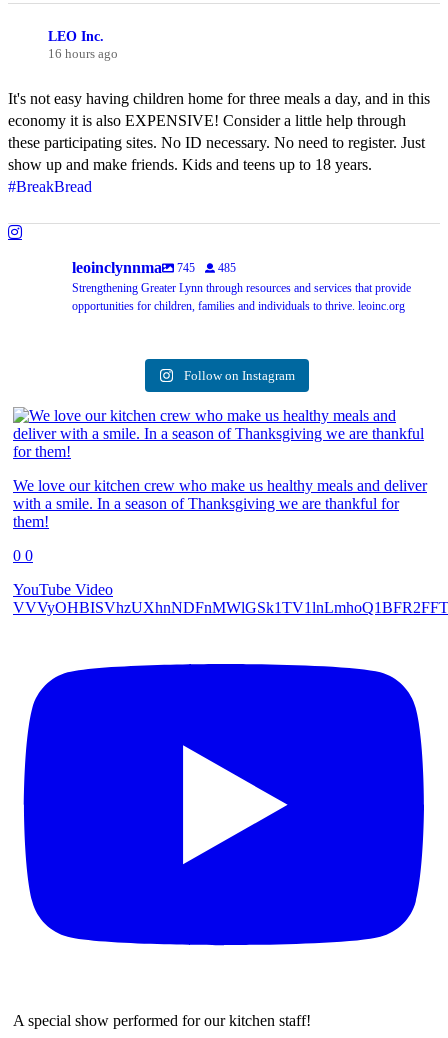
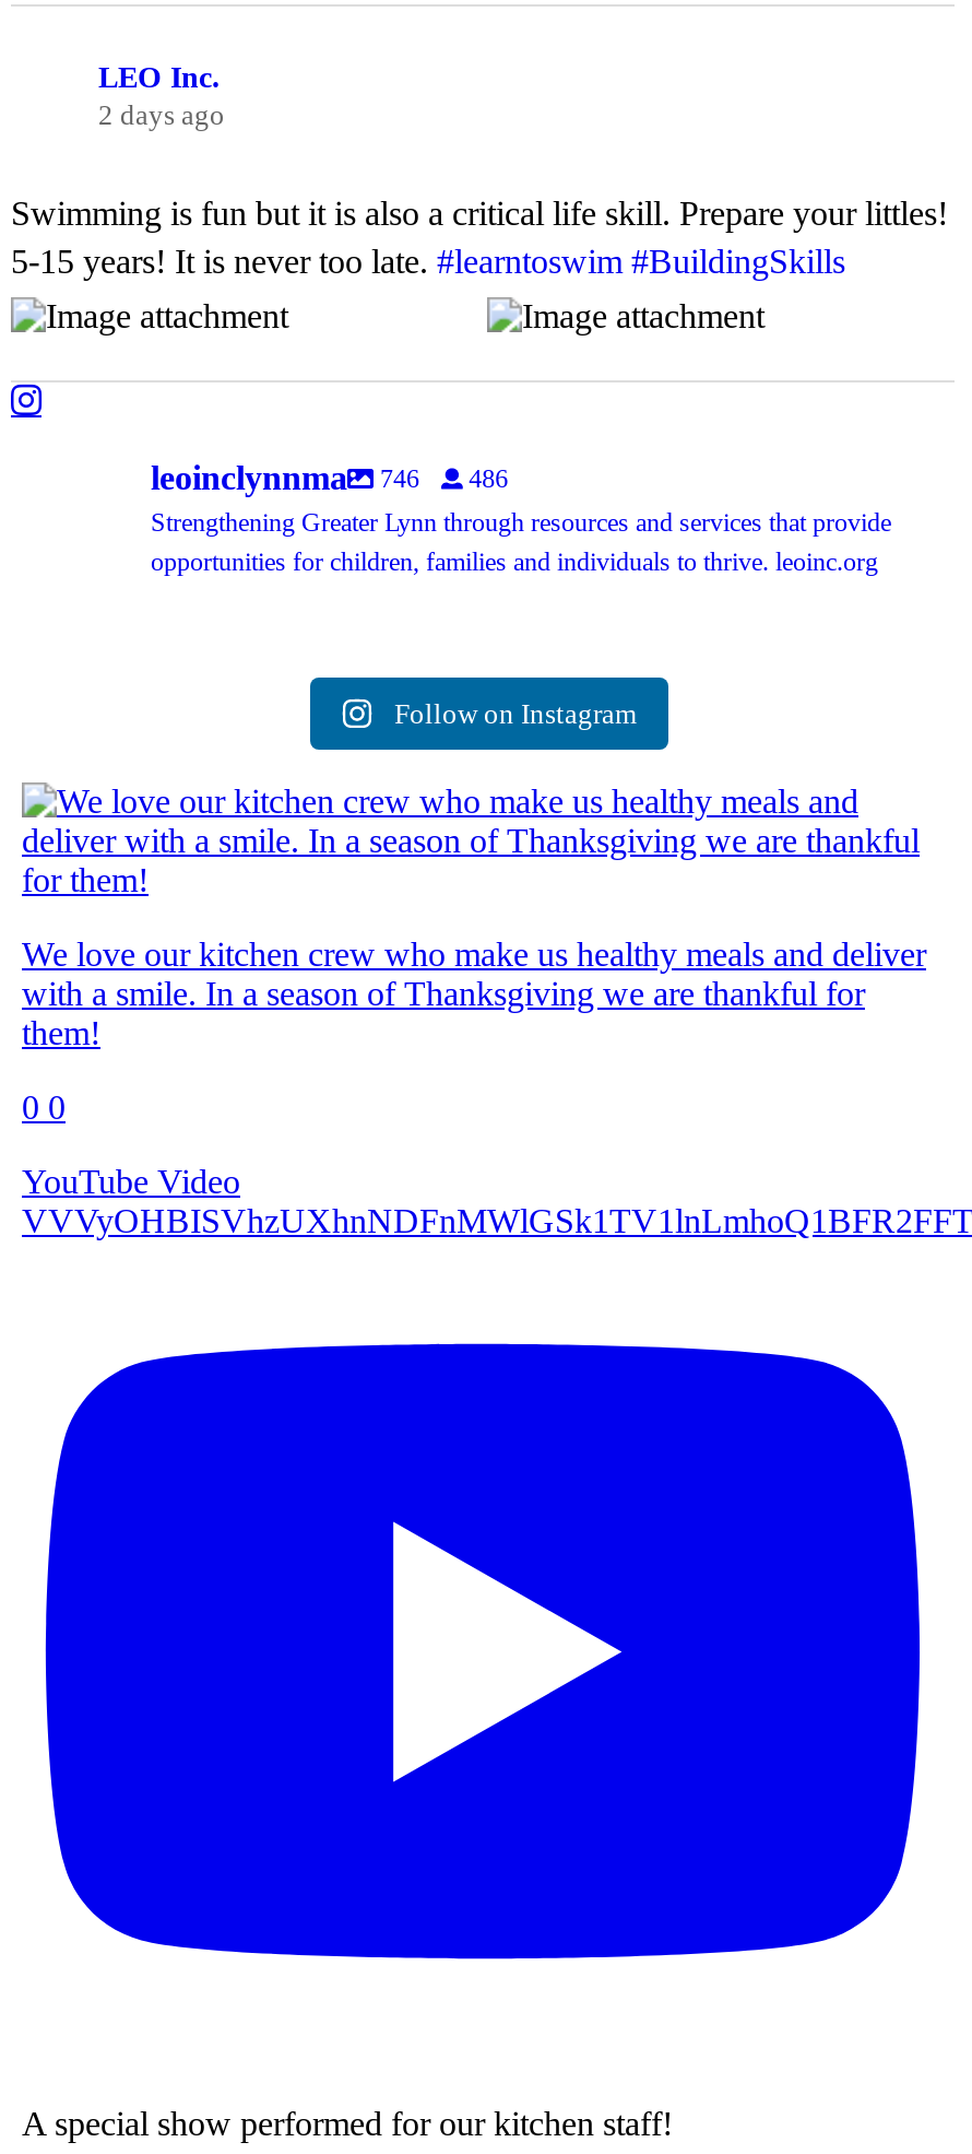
- 16 hours ago
+ 2 days ago

- It's not easy having children home for three meals a day, and in this
- economy it is also EXPENSIVE! Consider a little help through
- these participating sites. No ID necessary. No need to register. Just
- show up and make friends. Kids and teens up to 18 years.
- #BreakBread
+ Swimming is fun but it is also a critical life skill. Prepare your littles!
+ 5-15 years! It is never too late. #learntoswim #BuildingSkills

- 745
+ 746

- 485
+ 486
